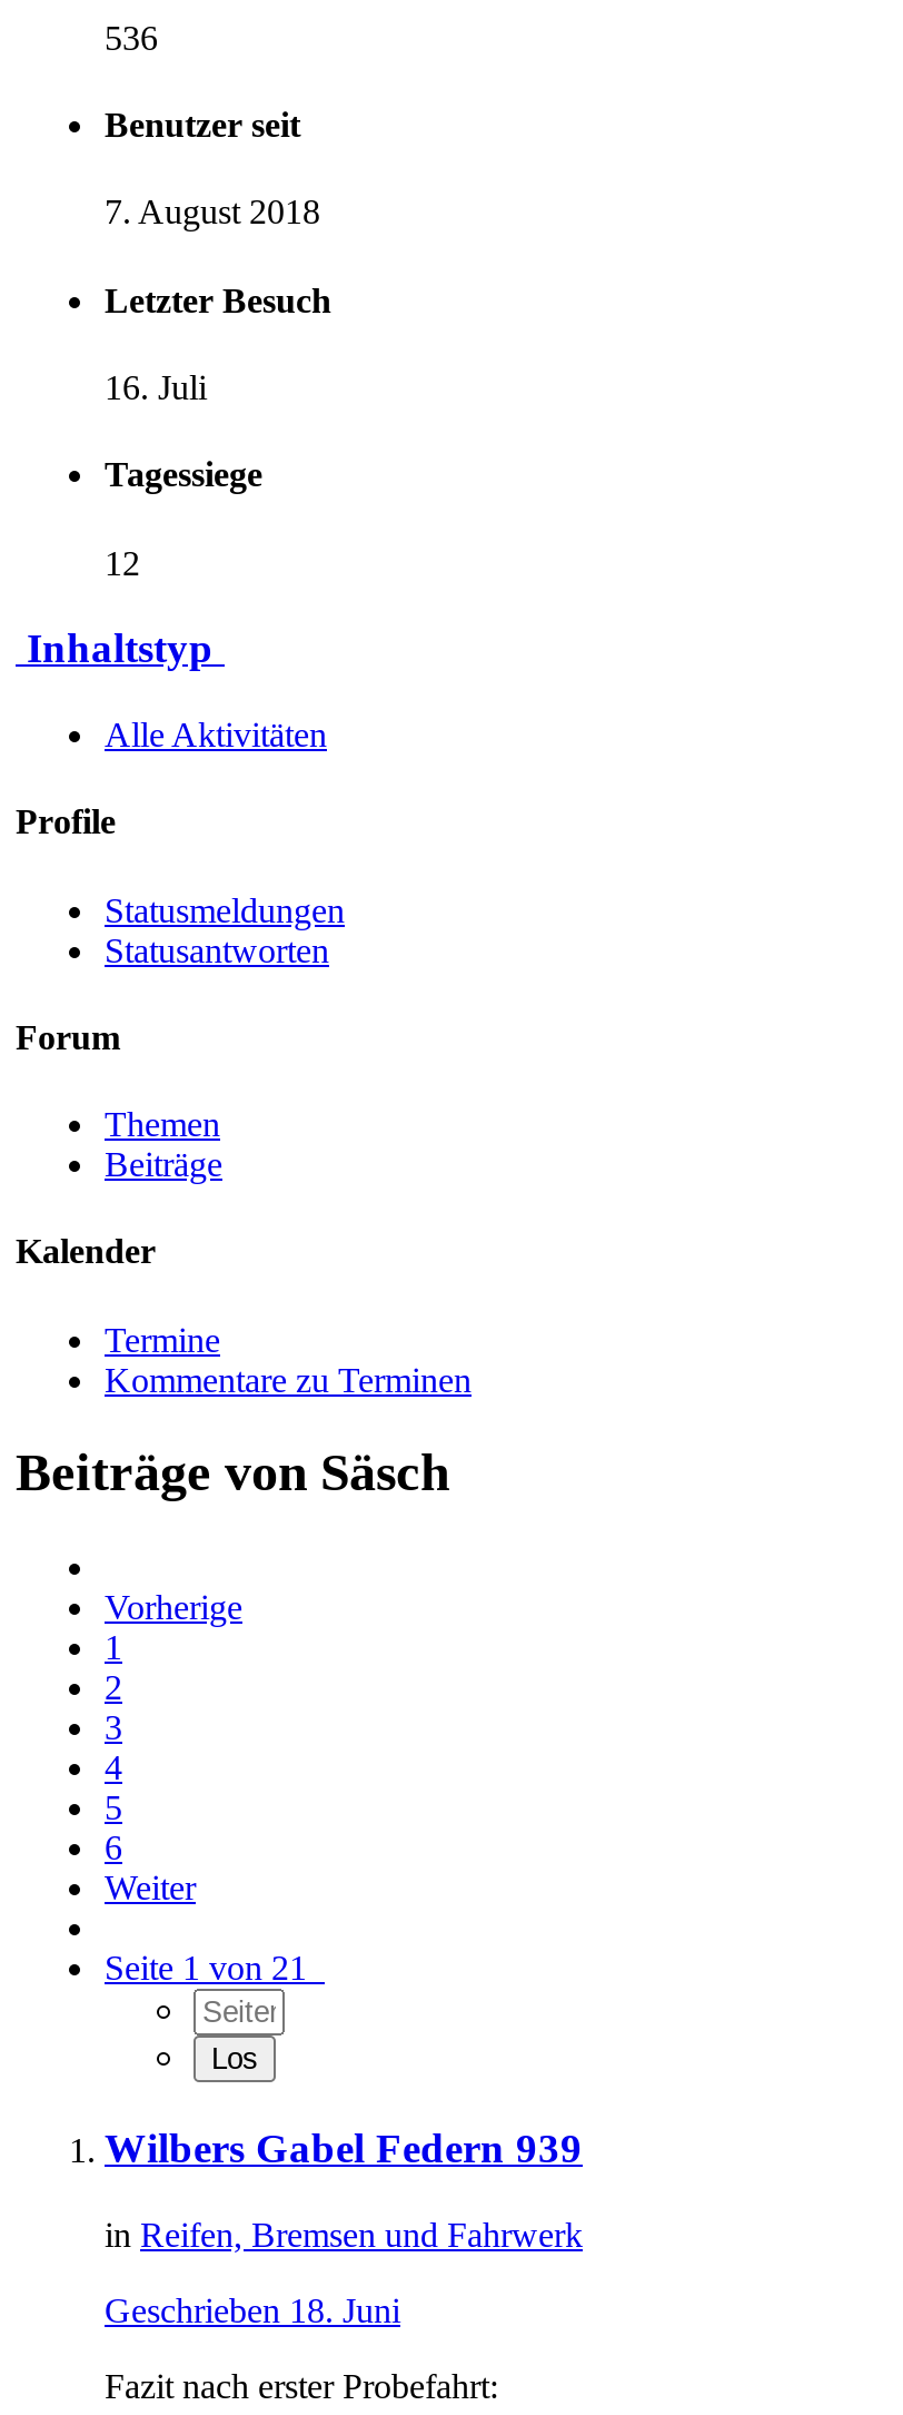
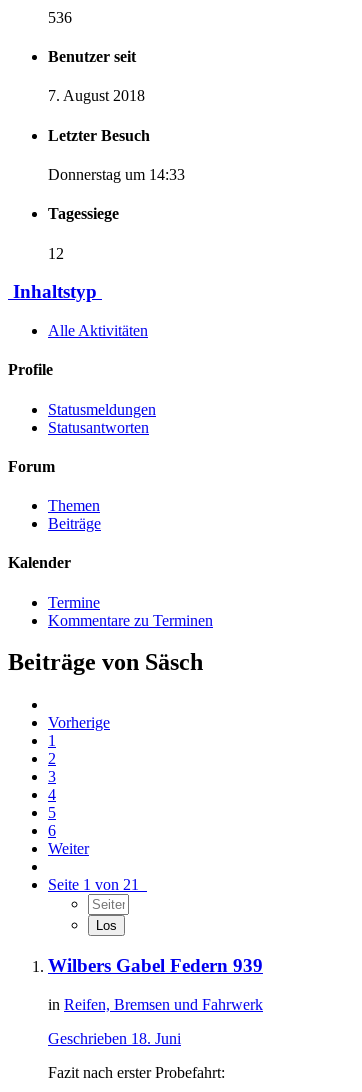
- 16. Juli
+ Donnerstag um 14:33
